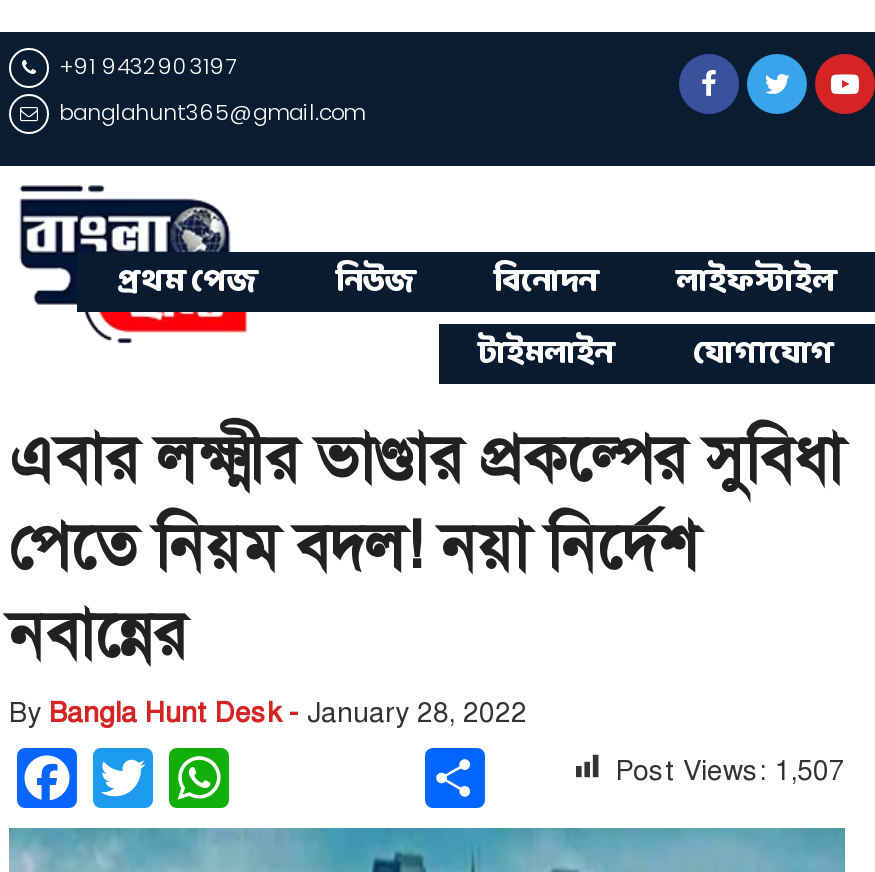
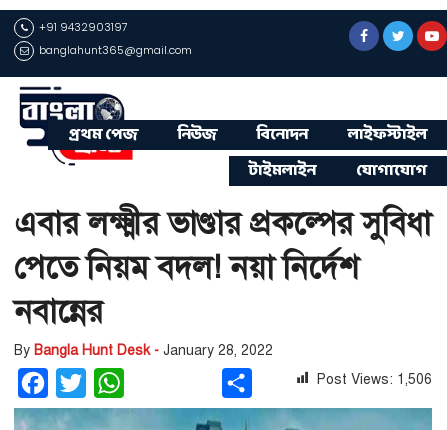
- Post Views: 1,507
+ Post Views: 1,506
